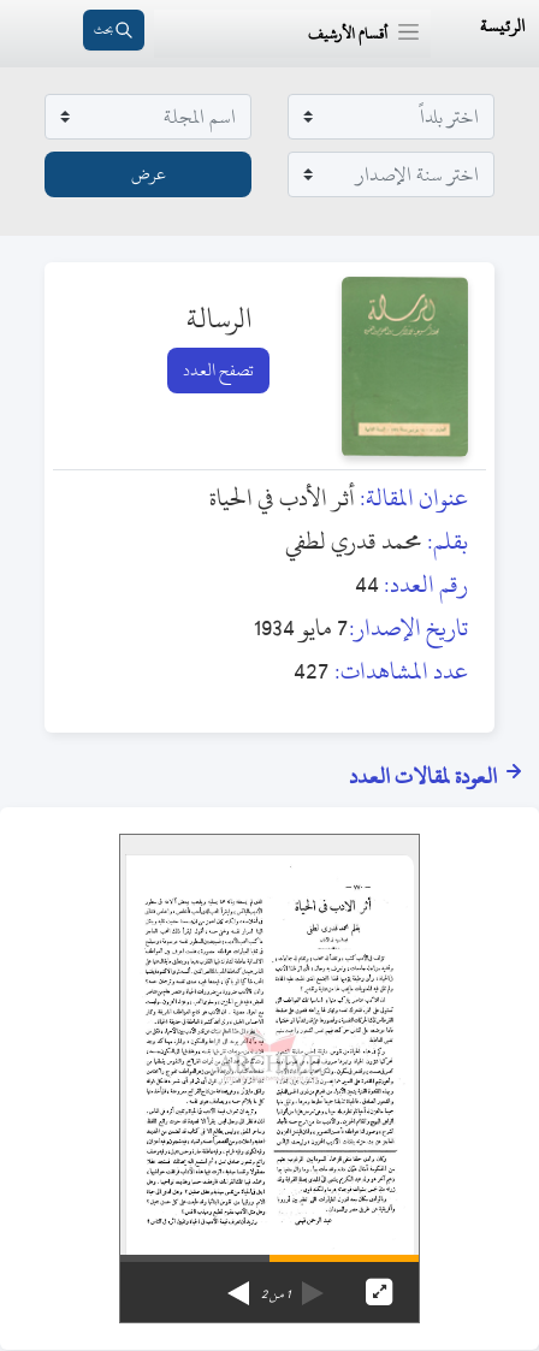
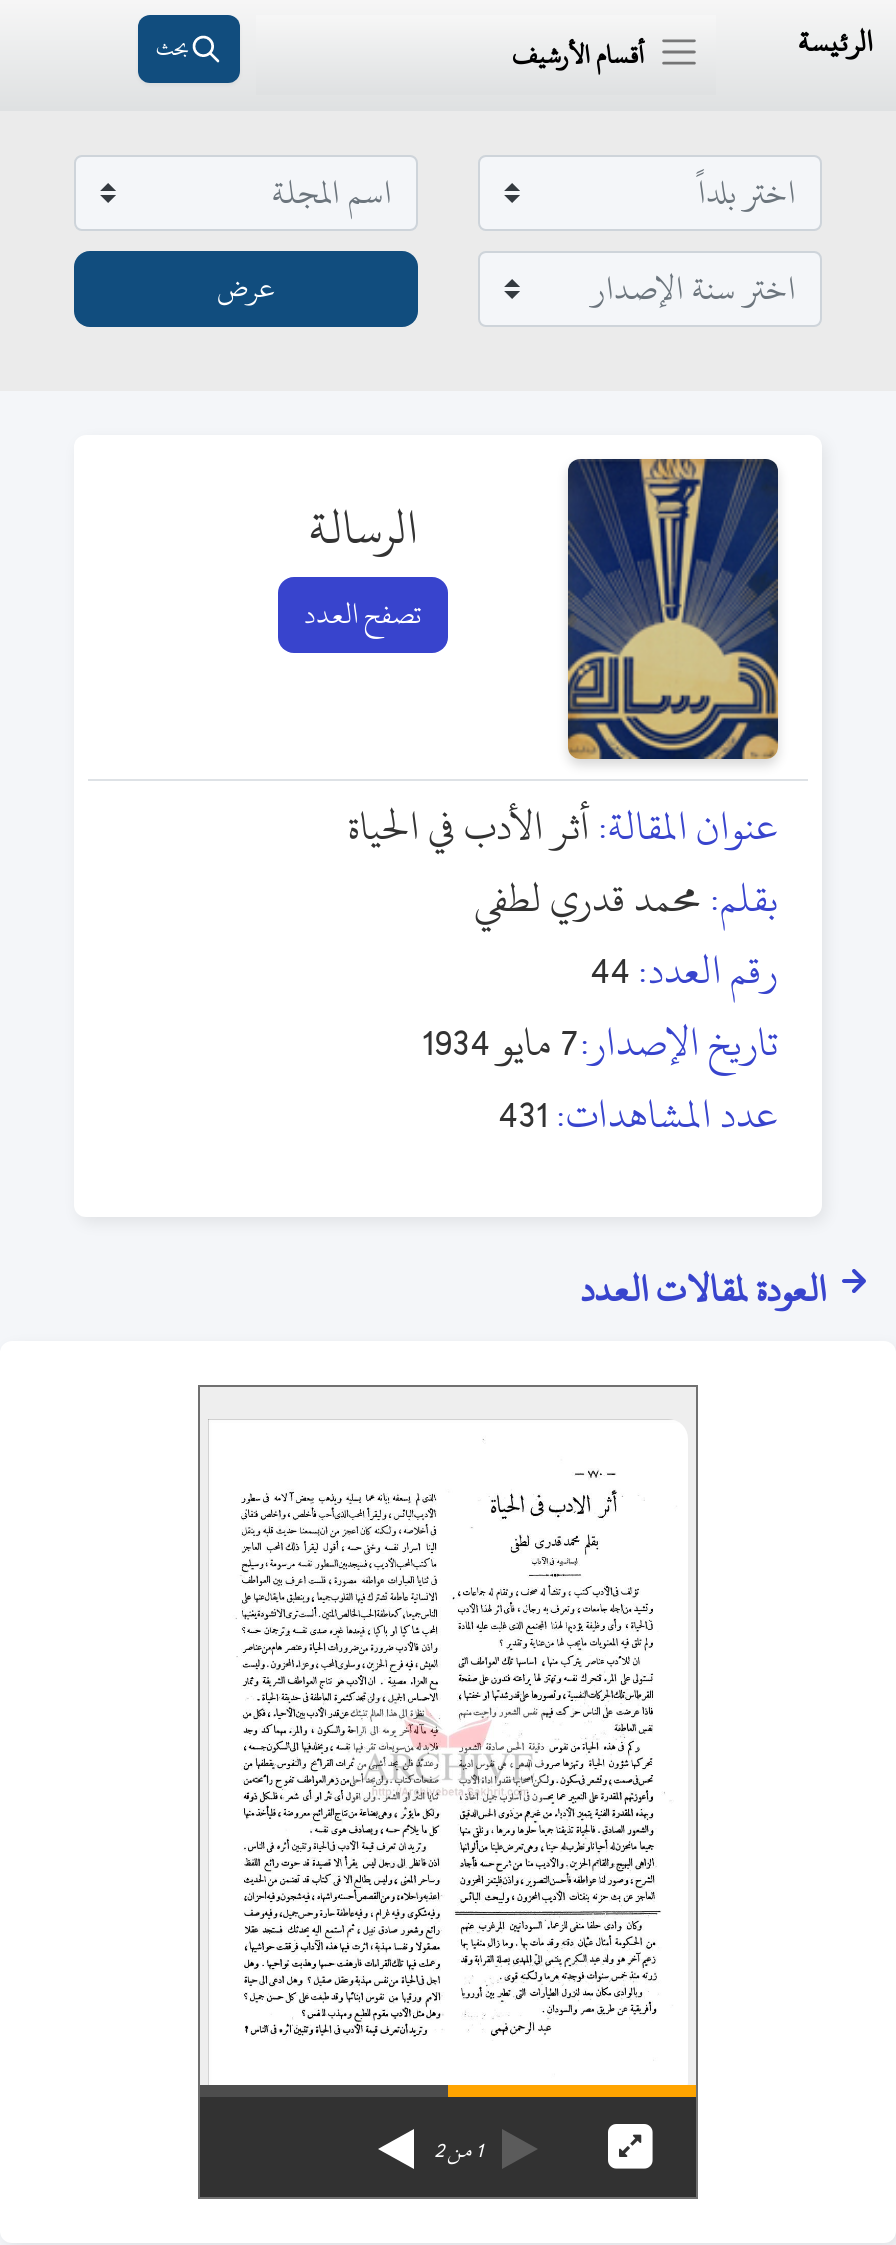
- [image]
+ [image]

- عدد المشاهدات: 427
+ عدد المشاهدات: 431
